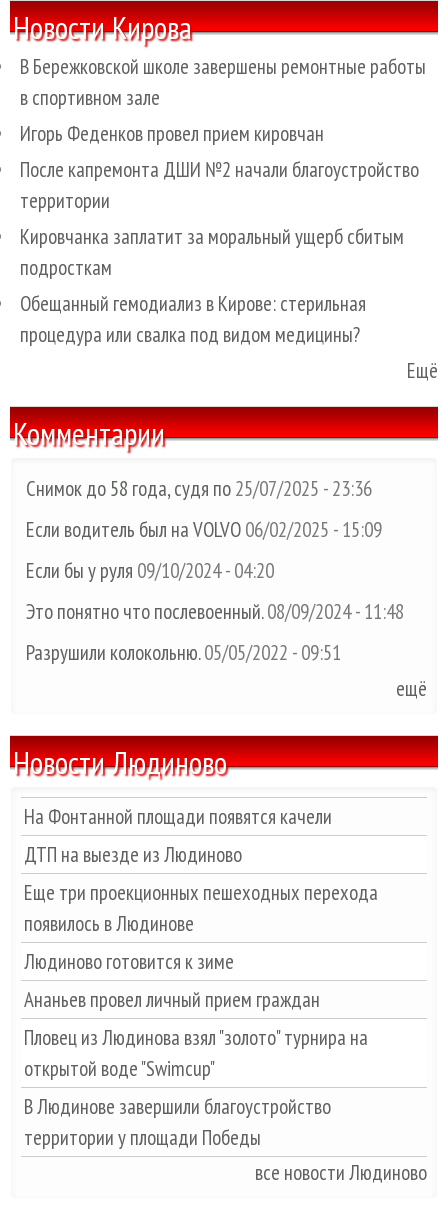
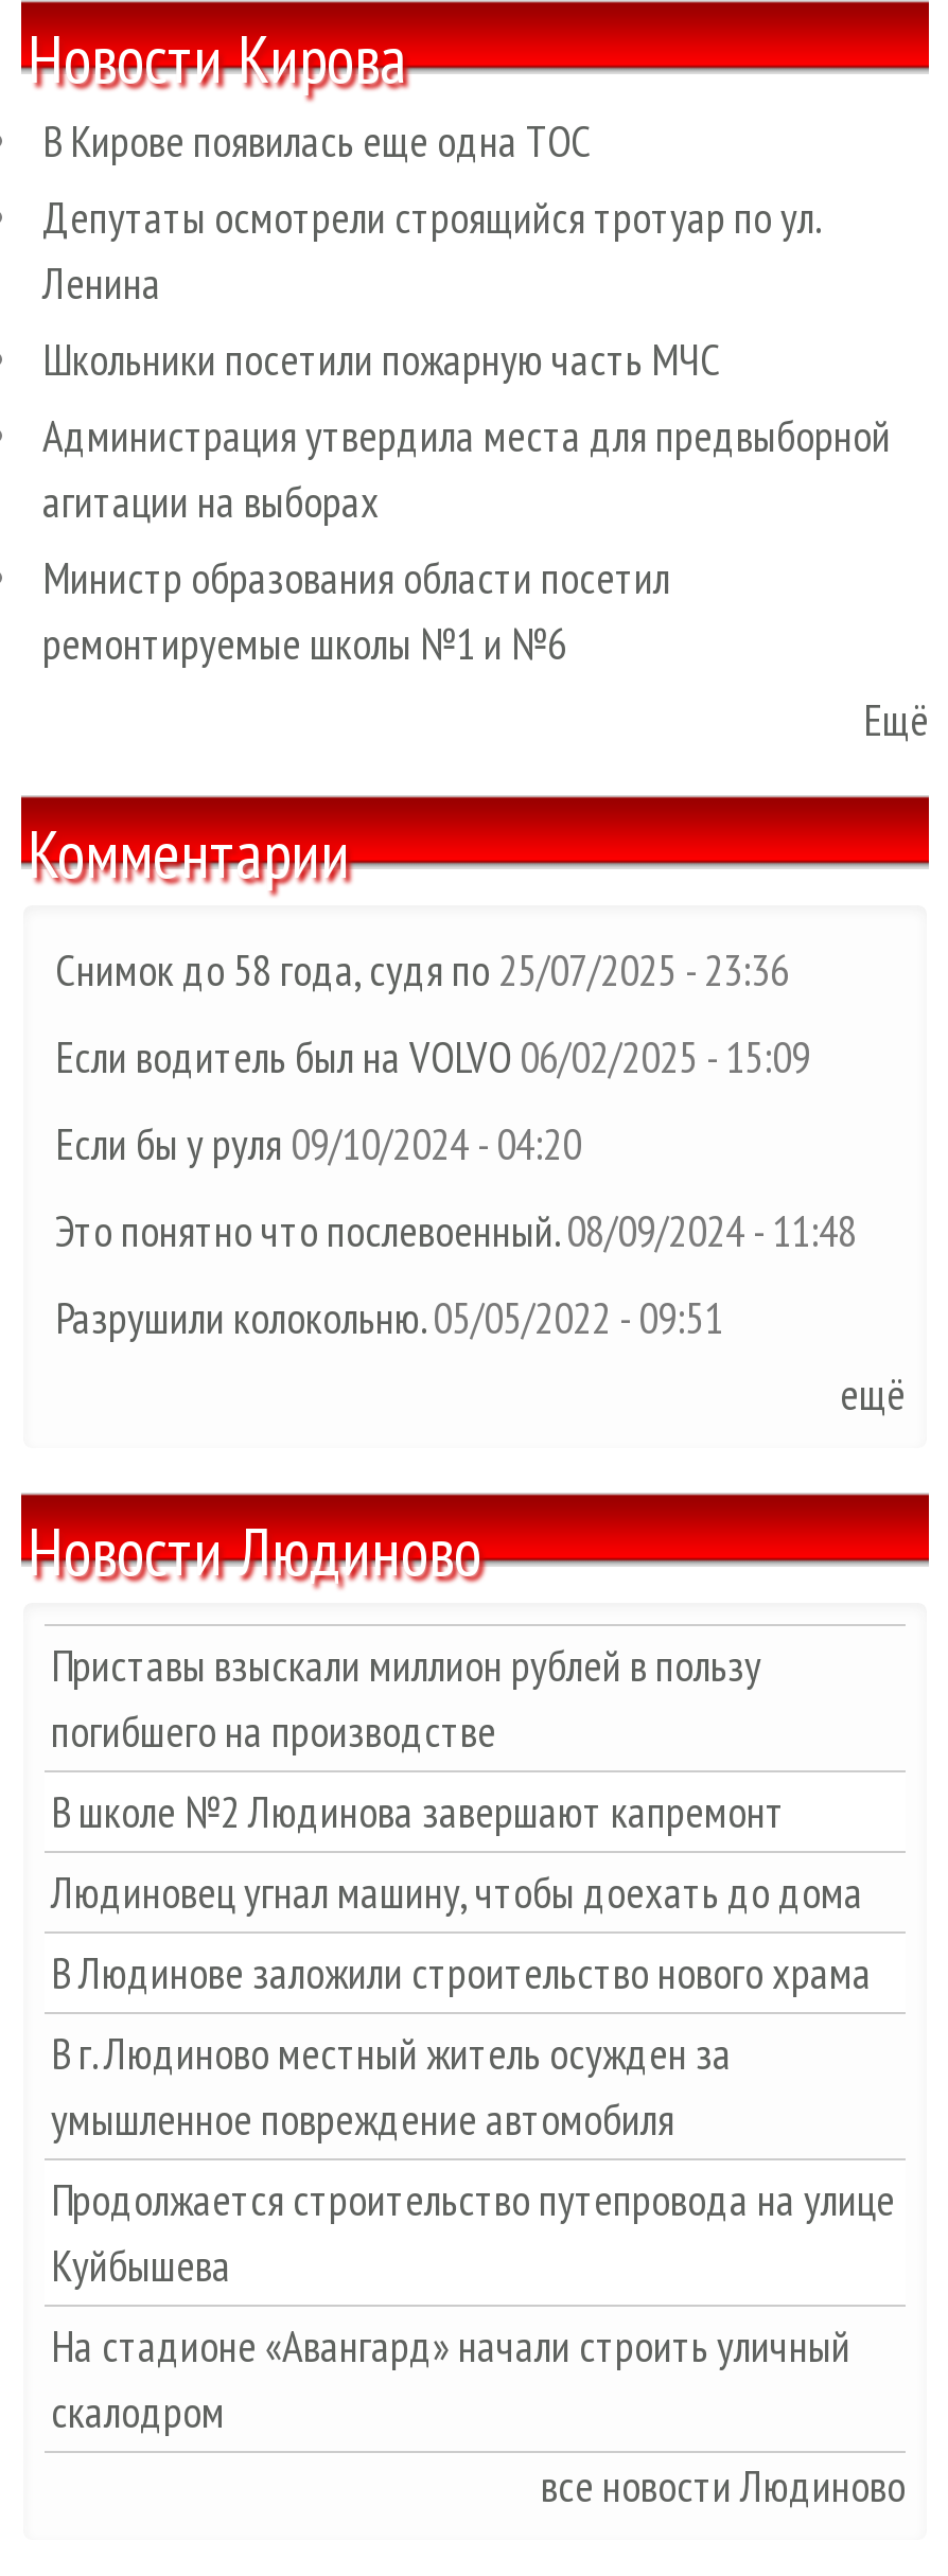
- В Бережковской школе завершены ремонтные работы
- в спортивном зале
- Игорь Феденков провел прием кировчан
- После капремонта ДШИ №2 начали благоустройство
- территории
- Кировчанка заплатит за моральный ущерб сбитым
- подросткам
- Обещанный гемодиализ в Кирове: стерильная
- процедура или свалка под видом медицины?
+ В Кирове появилась еще одна ТОС
+ Депутаты осмотрели строящийся тротуар по ул.
+ Ленина
+ Школьники посетили пожарную часть МЧС
+ Администрация утвердила места для предвыборной
+ агитации на выборах
+ Министр образования области посетил
+ ремонтируемые школы №1 и №6

moved up: Ещё | Снимок до 58 года, судя по 25/07/2025 - 23:36 | Если водитель был на VOLVO 06/02/2025 - 15:09 | Если бы у руля 09/10/2024 - 04:20 | Это понятно что послевоенный.08/09/2024 - 11:48 | Разрушили колокольню.05/05/2022 - 09:51 | ещё | Новости Людиново

- На Фонтанной площади появятся качели
- ДТП на выезде из Людиново
- Еще три проекционных пешеходных перехода
- появилось в Людинове
- Людиново готовится к зиме
- Ананьев провел личный прием граждан
- Пловец из Людинова взял "золото" турнира на
- открытой воде "Swimcup"
- В Людинове завершили благоустройство
- территории у площади Победы
+ Приставы взыскали миллион рублей в пользу
+ погибшего на производстве
+ В школе №2 Людинова завершают капремонт
+ Людиновец угнал машину, чтобы доехать до дома
+ В Людинове заложили строительство нового храма
+ В г. Людиново местный житель осужден за
+ умышленное повреждение автомобиля
+ Продолжается строительство путепровода на улице
+ Куйбышева
+ На стадионе «Авангард» начали строить уличный
+ скалодром
